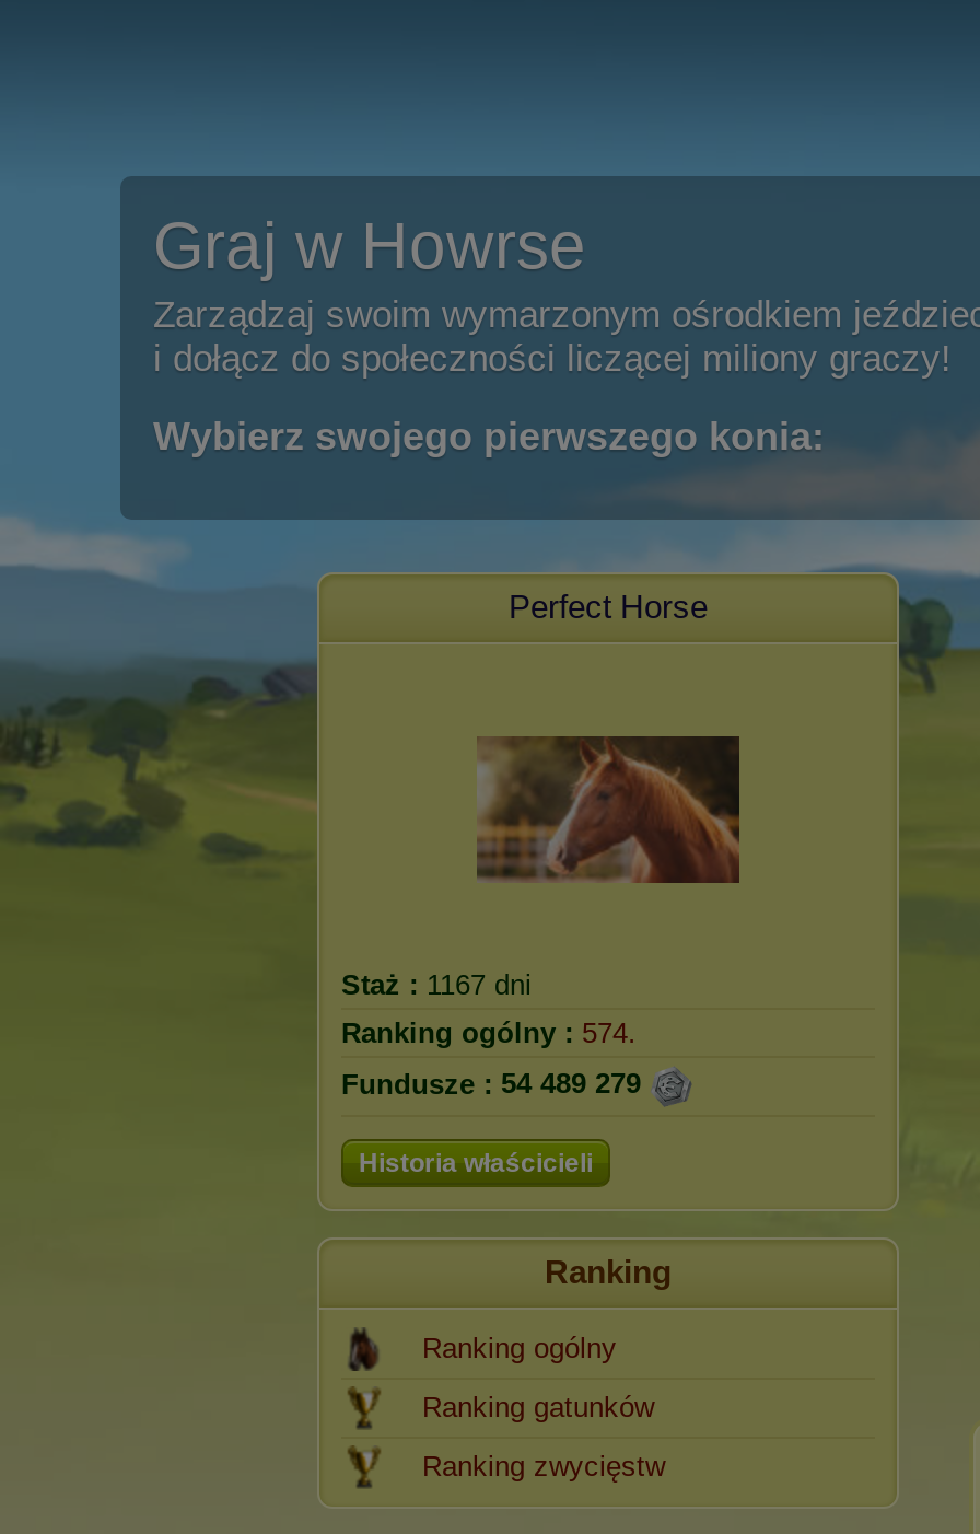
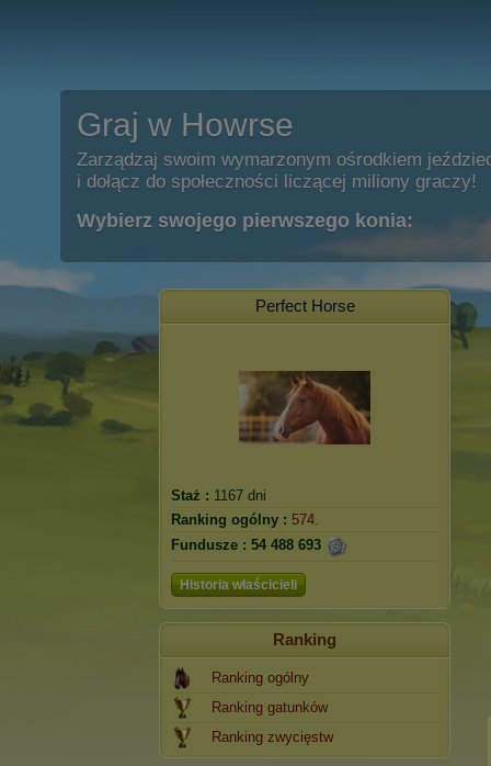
- Fundusze : 54 489 279
+ Fundusze : 54 488 693
